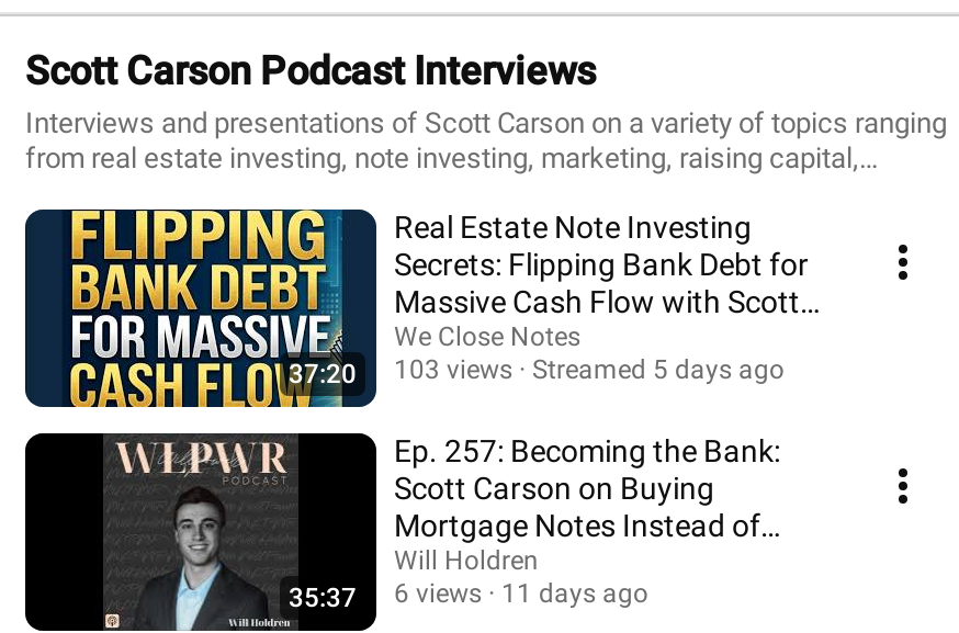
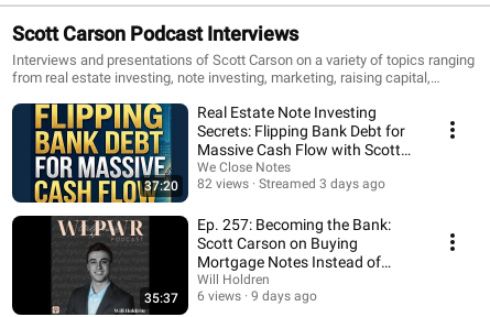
- 103 views
+ 82 views

- Streamed 5 days ago
+ Streamed 3 days ago

- 35:37 6 views 11 days ago
+ 35:37 6 views 9 days ago
